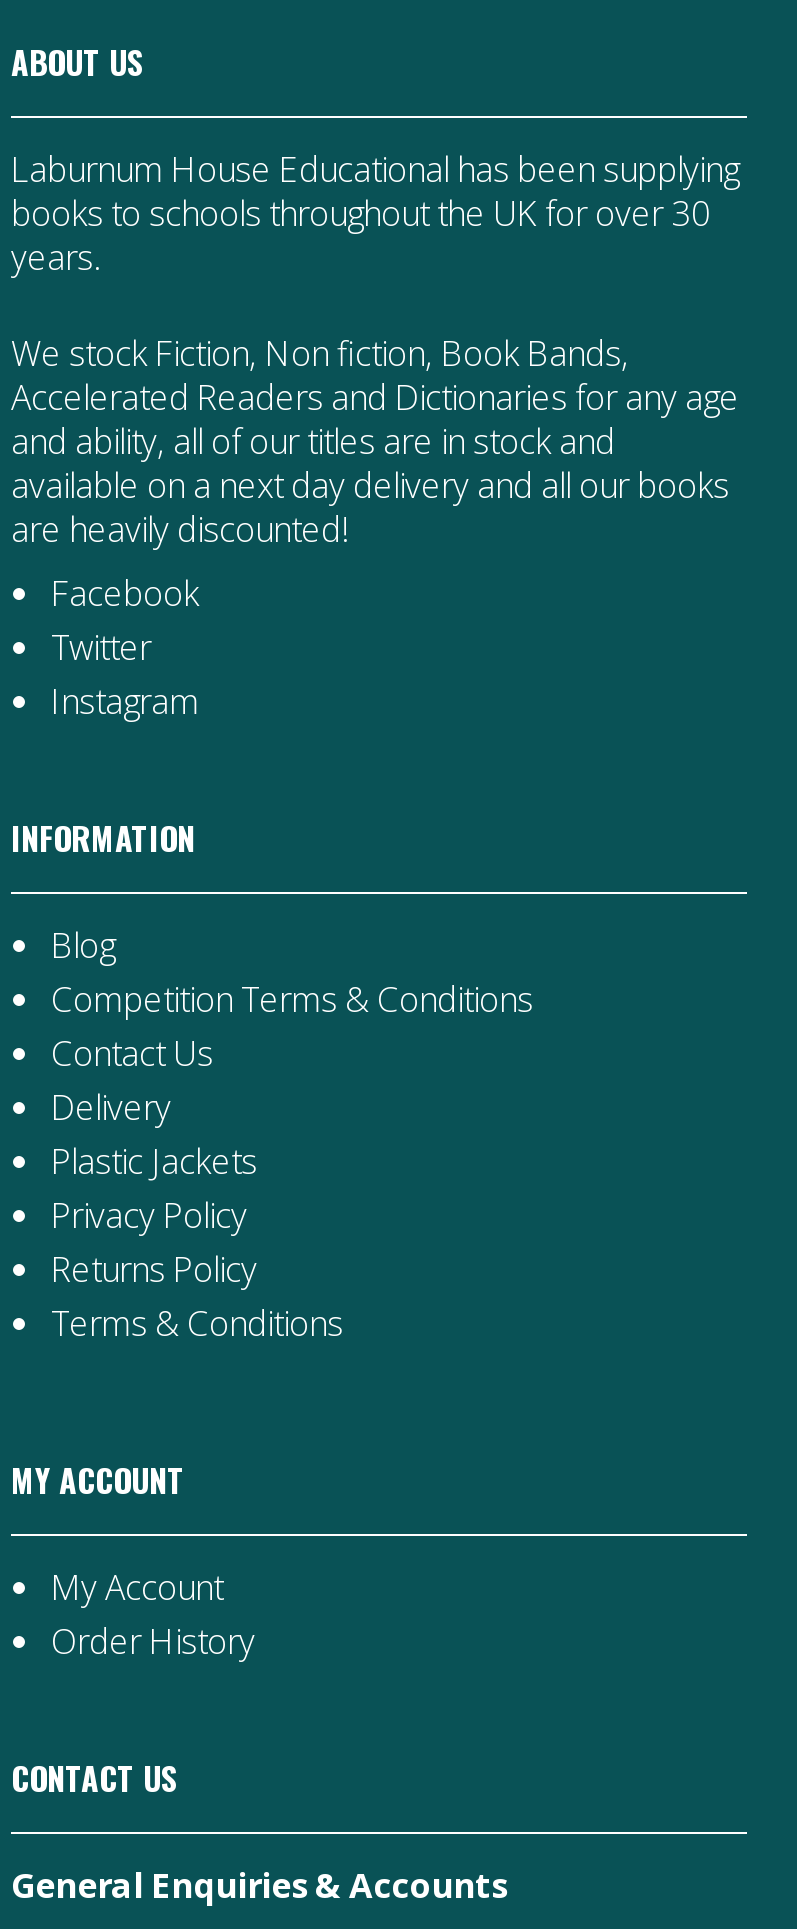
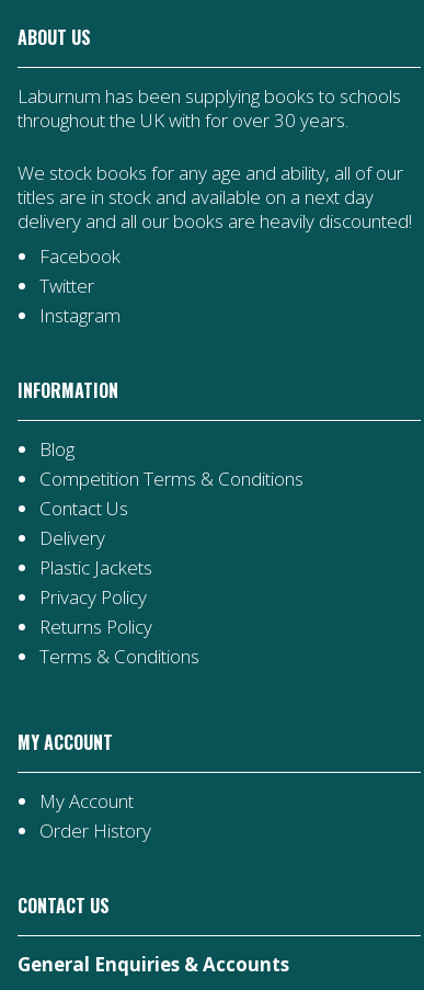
- Laburnum House Educational has been supplying
- books to schools throughout the UK for over 30
- years.
+ Laburnum has been supplying books to schools
+ throughout the UK with for over 30 years.

- We stock Fiction, Non fiction, Book Bands,
- Accelerated Readers and Dictionaries for any age
- and ability, all of our titles are in stock and
- available on a next day delivery and all our books
- are heavily discounted!
+ We stock books for any age and ability, all of our
+ titles are in stock and available on a next day
+ delivery and all our books are heavily discounted!
